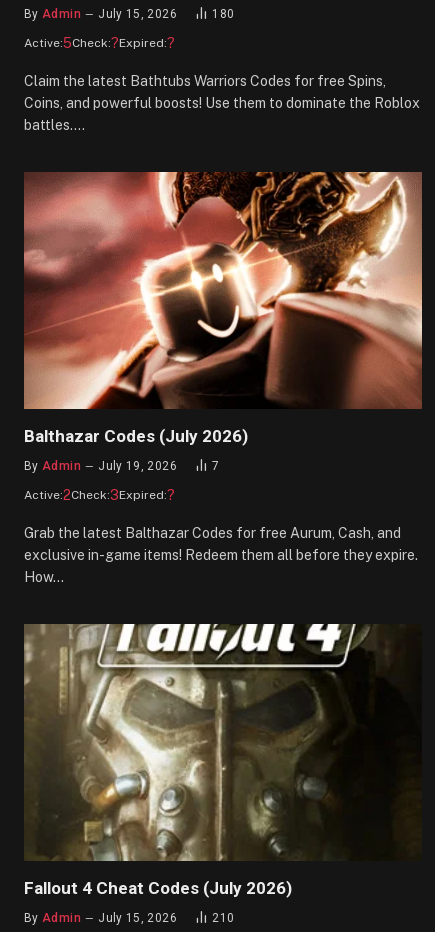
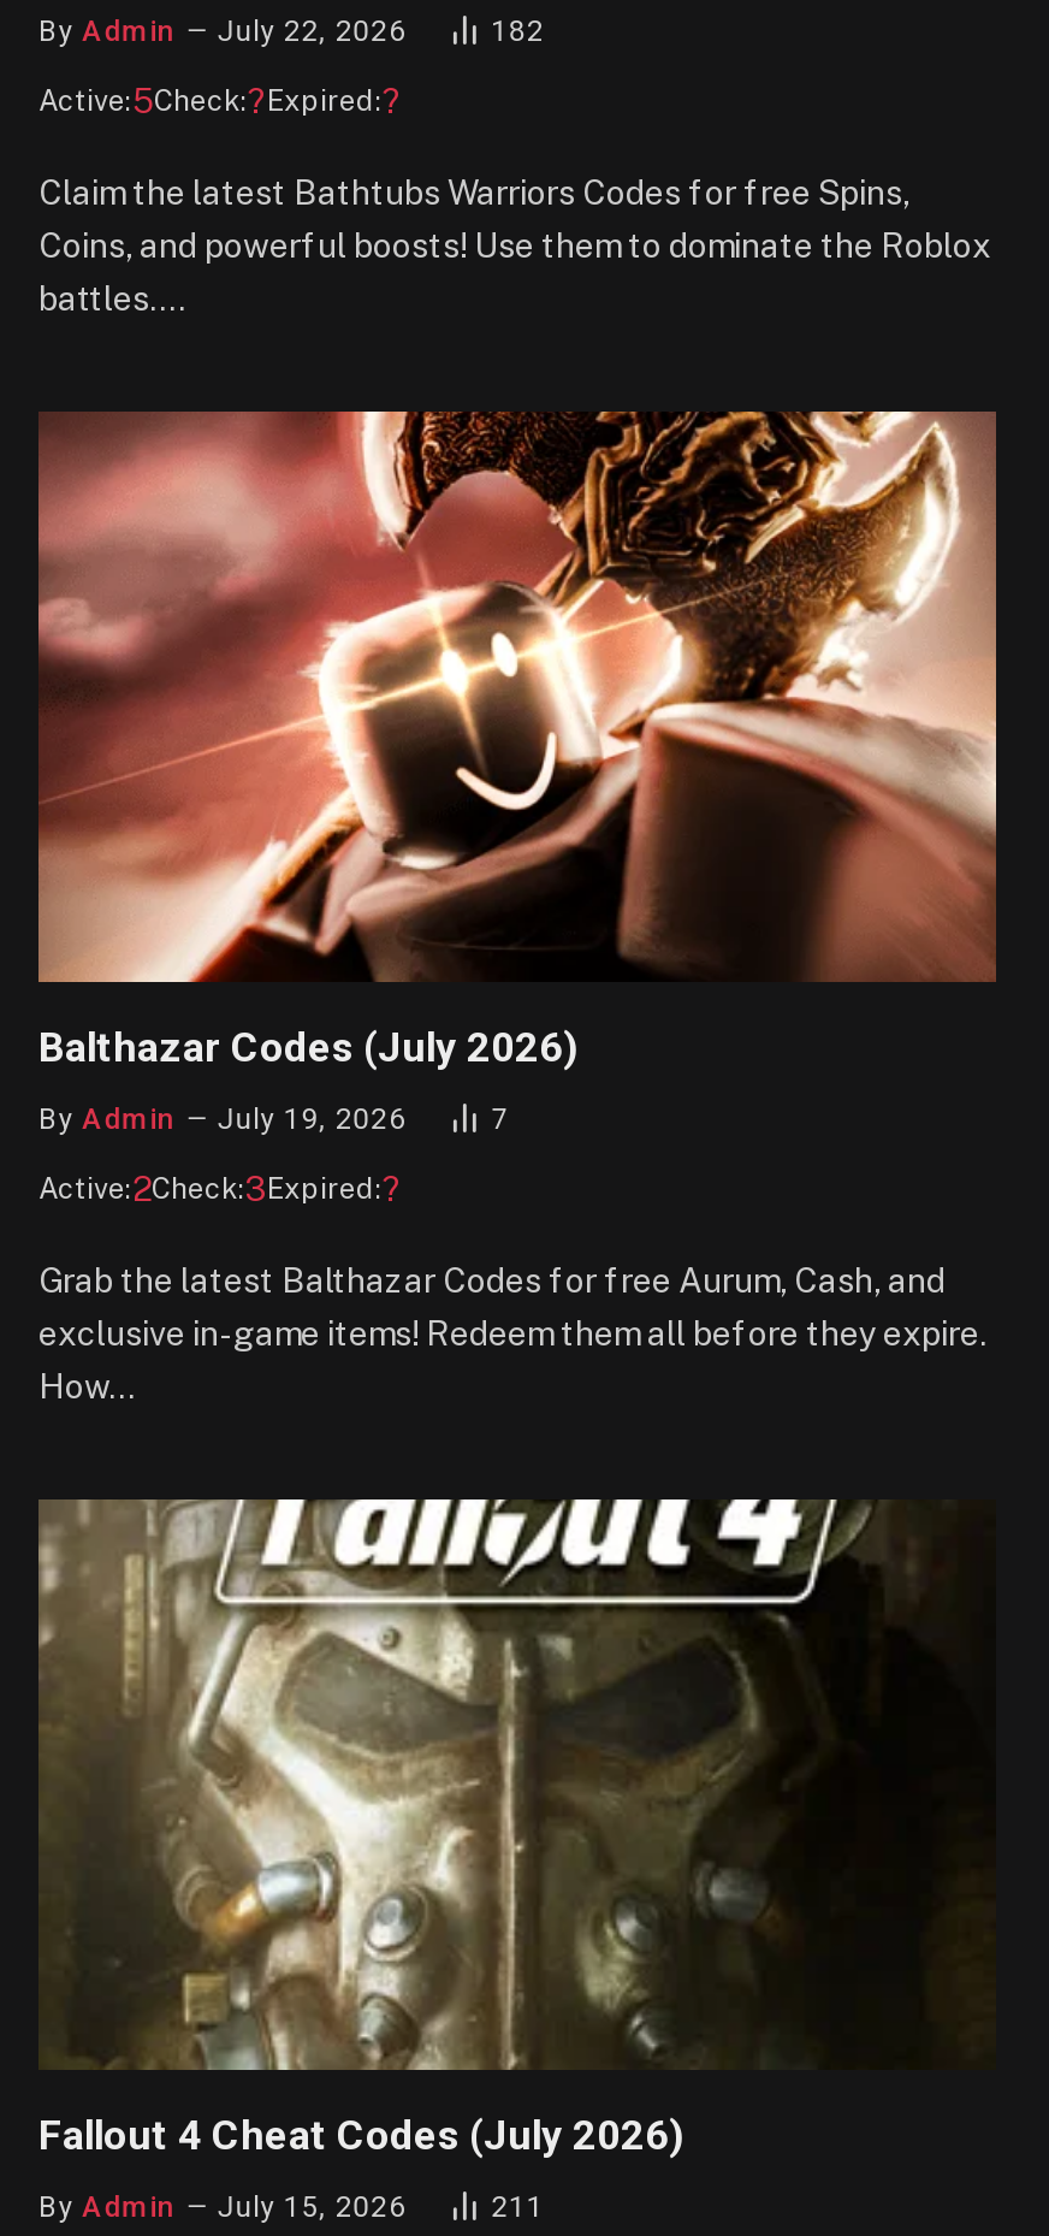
- By Admin July 15, 2026
+ By Admin July 22, 2026

- 180
+ 182

- 210
+ 211
